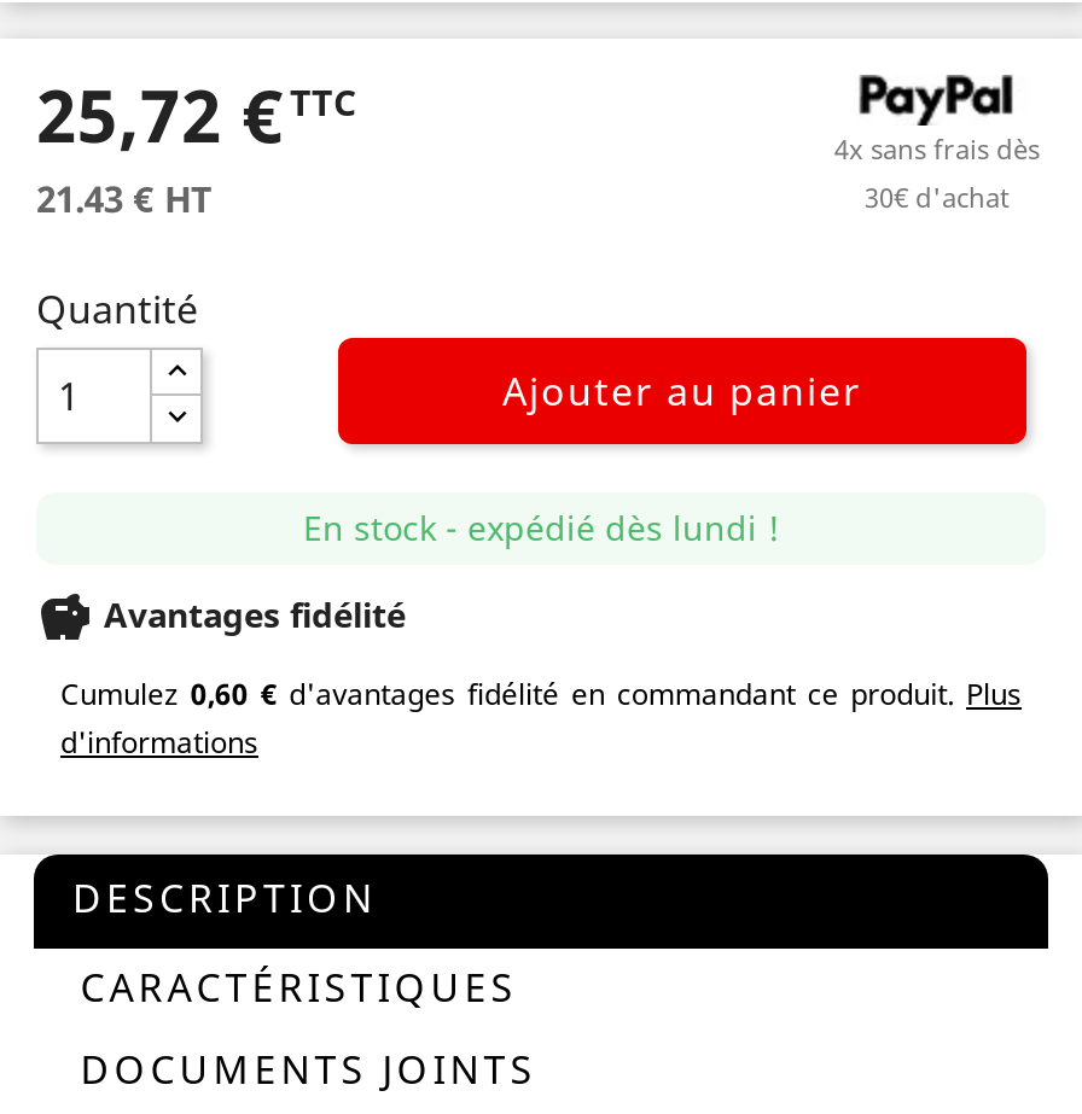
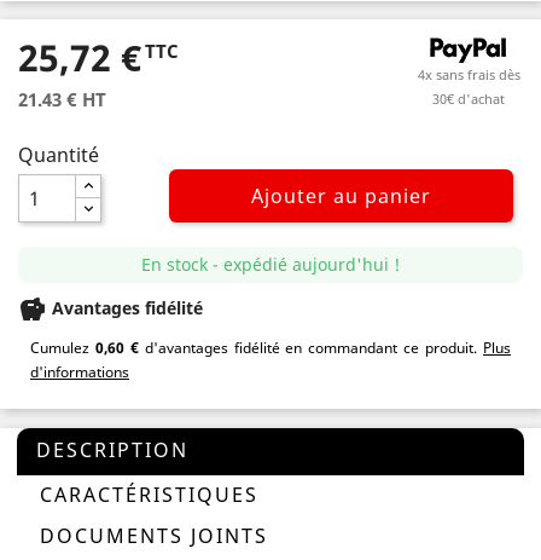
- En stock - expédié dès lundi !
+ En stock - expédié aujourd'hui !
